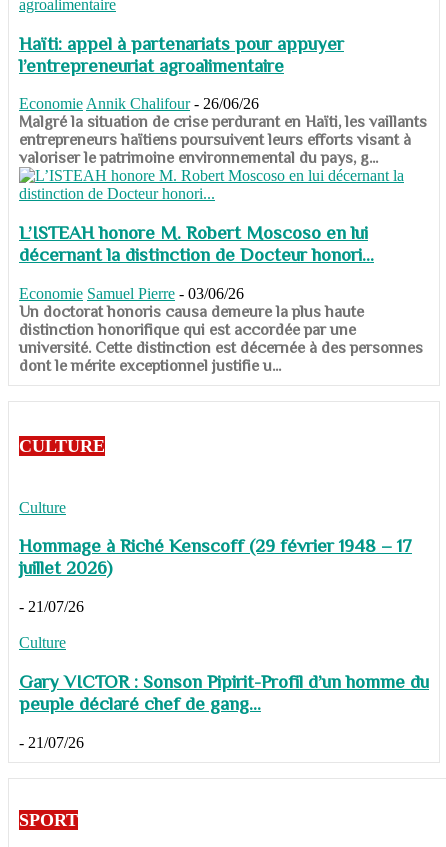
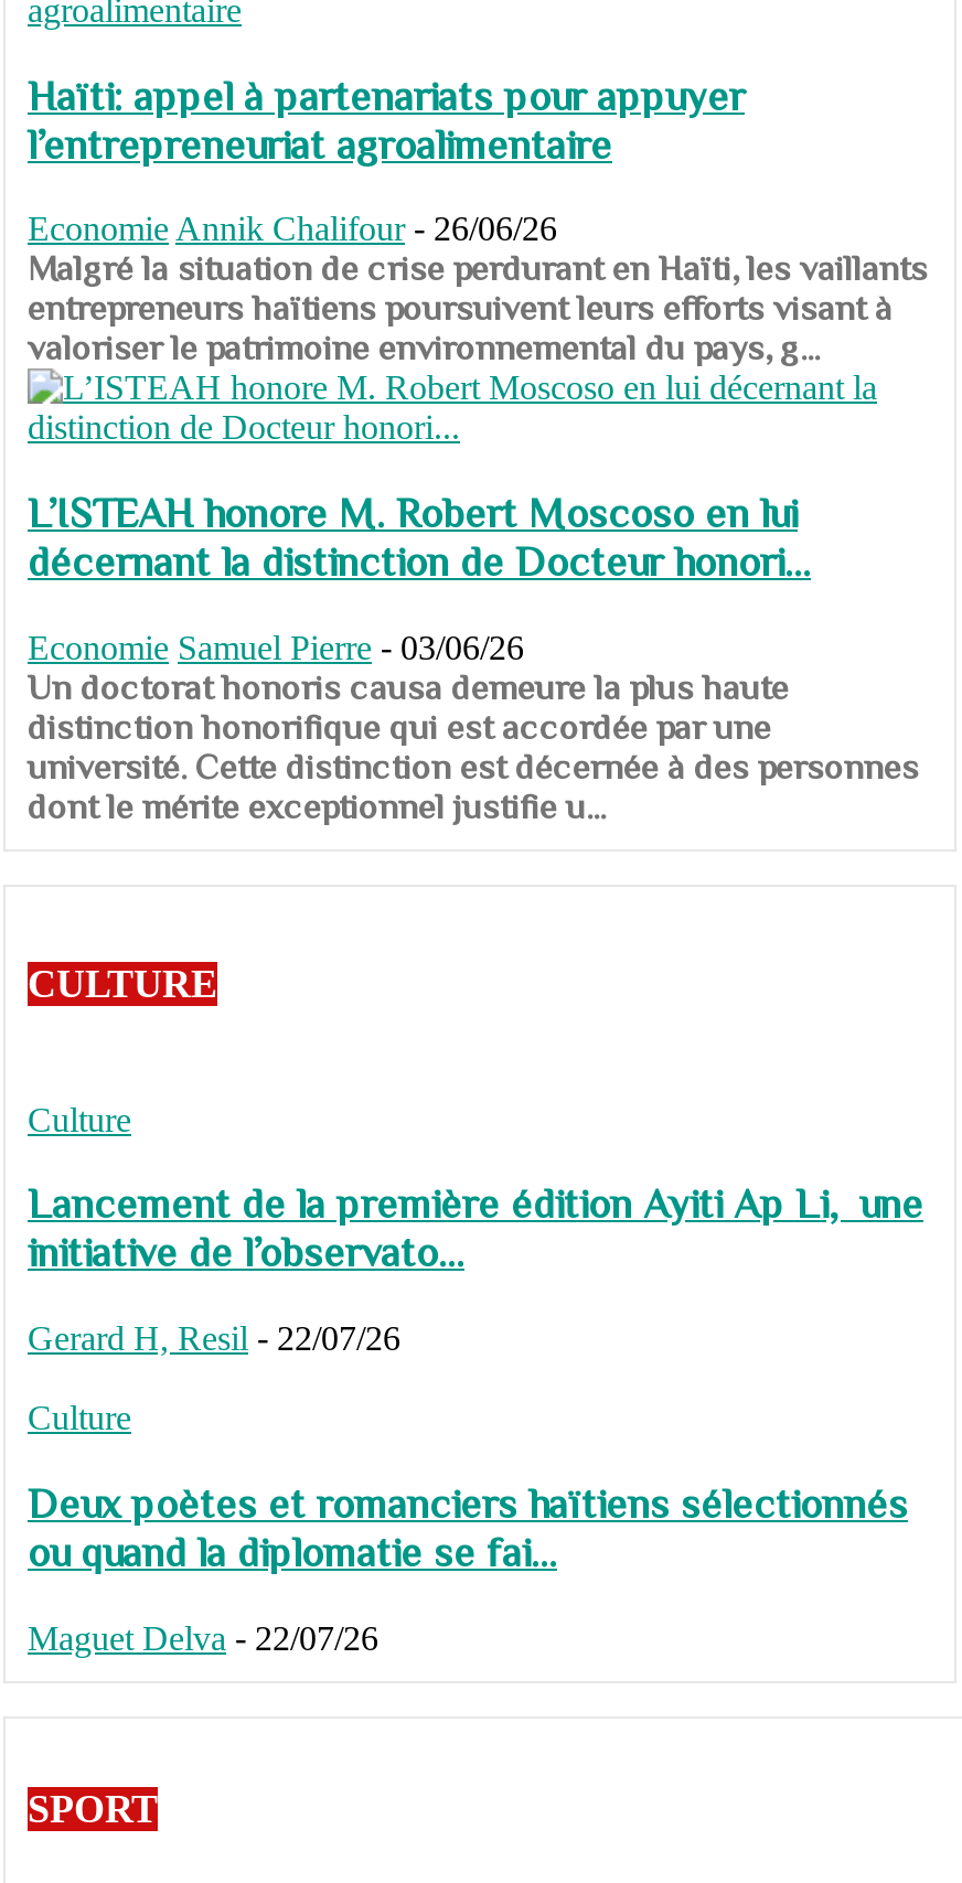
- Hommage à Riché Kenscoff (29 février 1948 – 17
- juillet 2026)
+ Lancement de la première édition Ayiti Ap Li, une
+ initiative de l’observato...

- - 21/07/26
+ Gerard H, Resil - 22/07/26

- Gary VICTOR : Sonson Pipirit-Profil d’un homme du
- peuple déclaré chef de gang...
+ Deux poètes et romanciers haïtiens sélectionnés
+ ou quand la diplomatie se fai...

- - 21/07/26
+ Maguet Delva - 22/07/26
